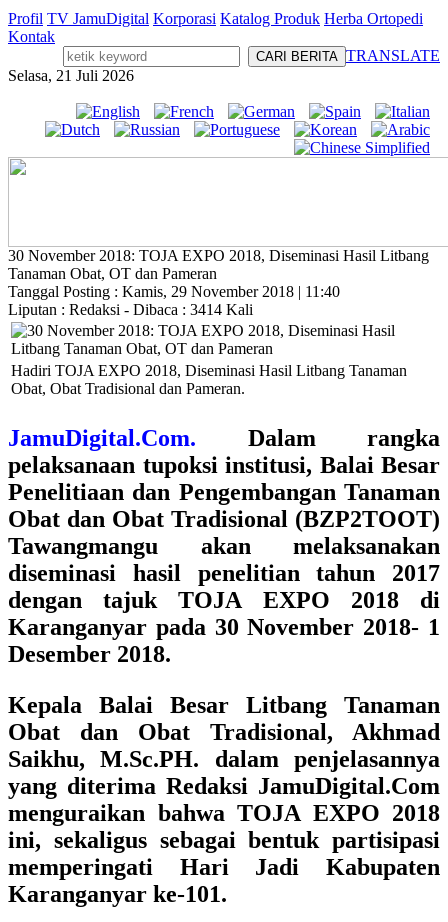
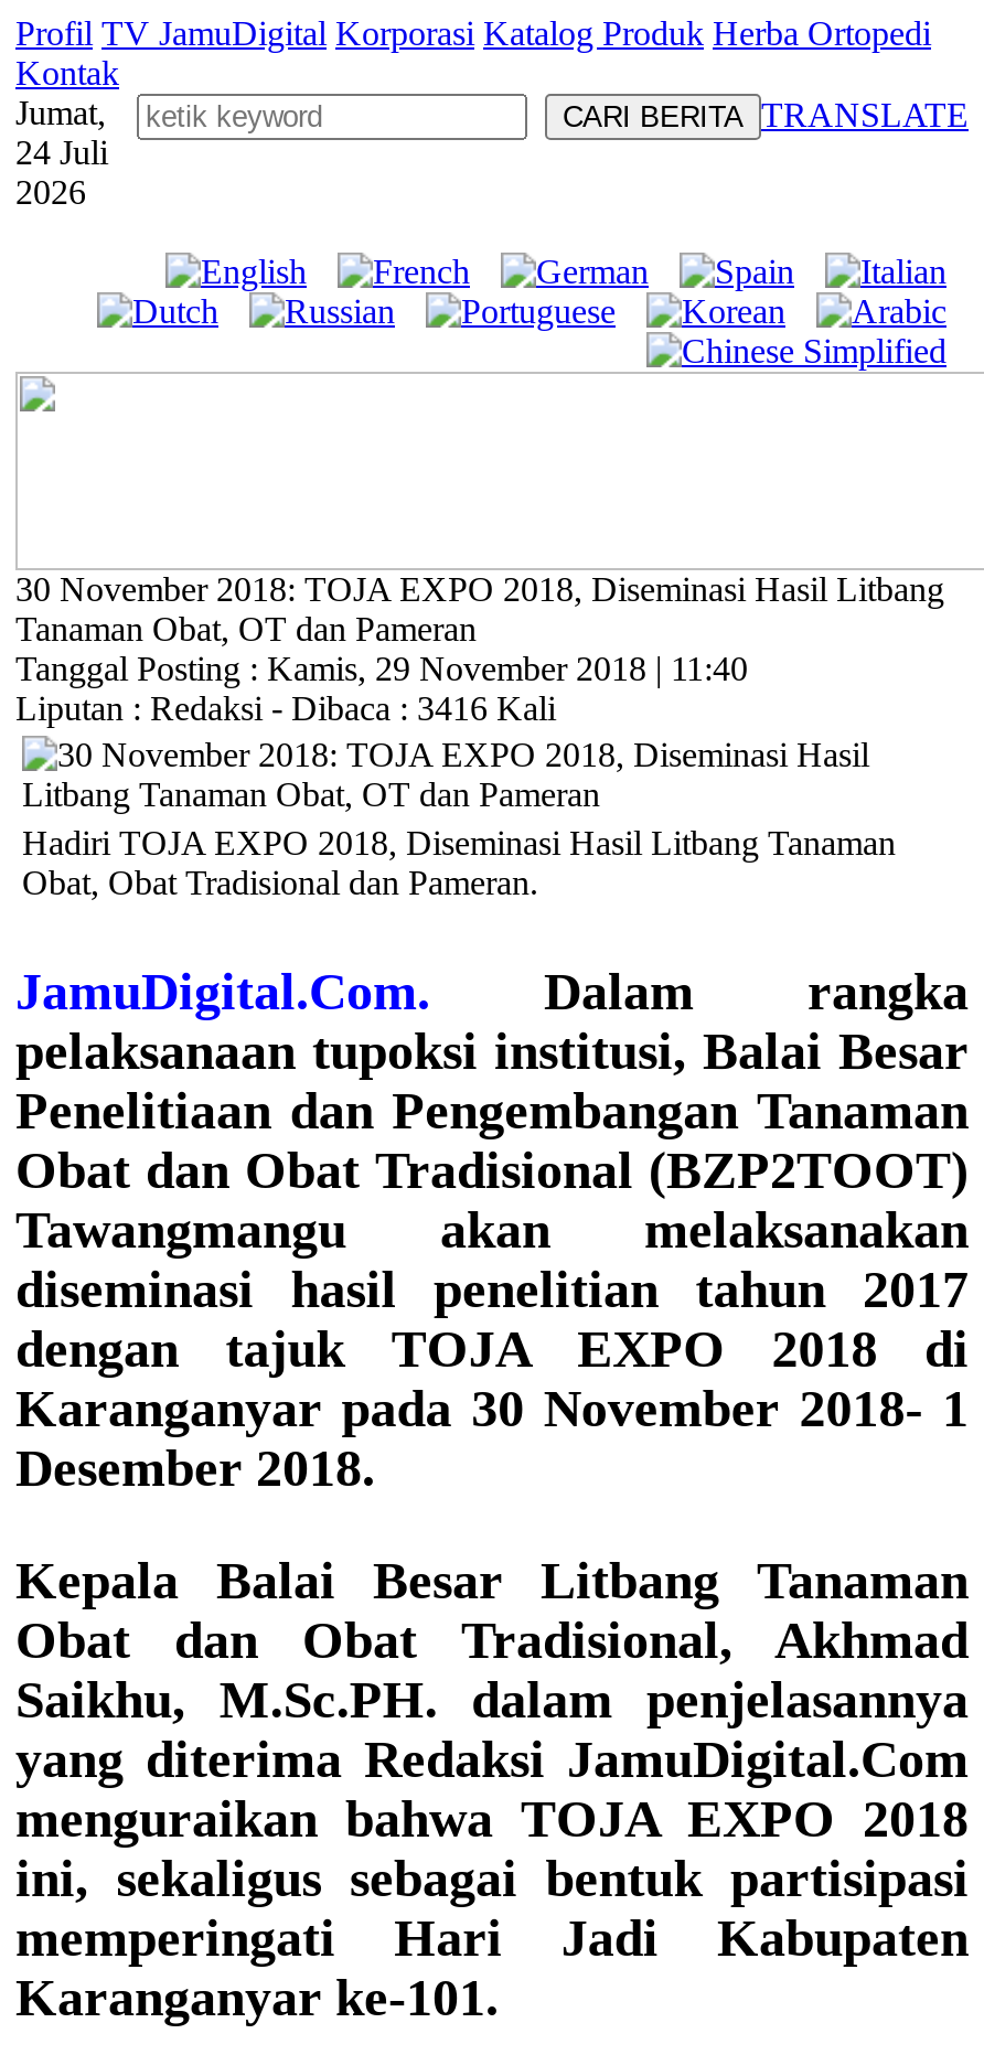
- Selasa, 21 Juli 2026
+ Jumat,
+ 24 Juli
+ 2026

- Liputan : Redaksi - Dibaca : 3414 Kali
+ Liputan : Redaksi - Dibaca : 3416 Kali
